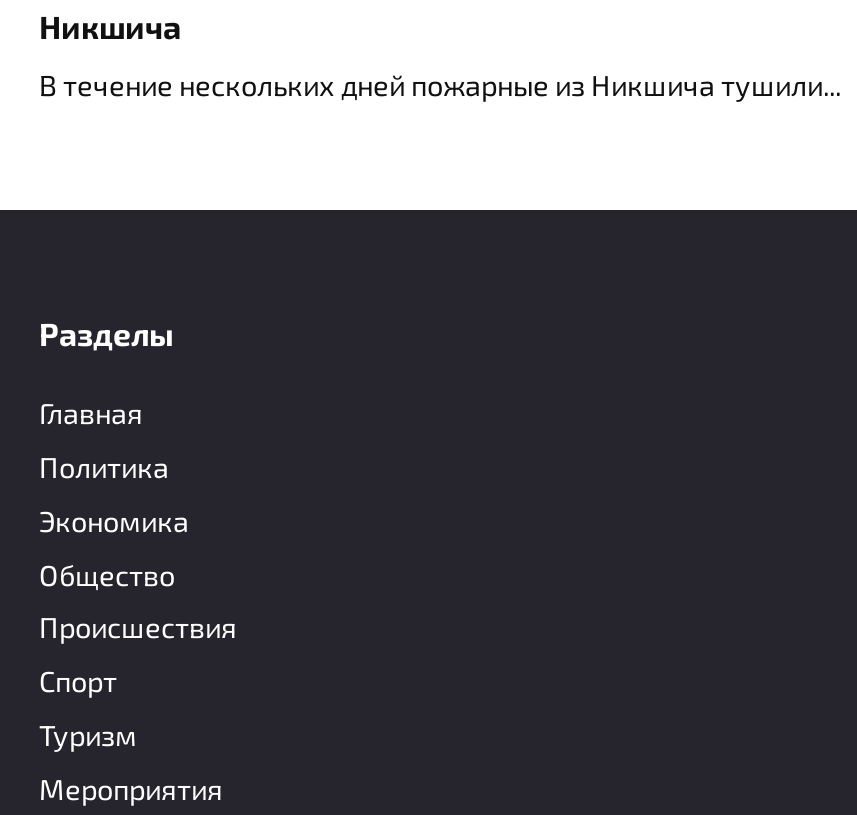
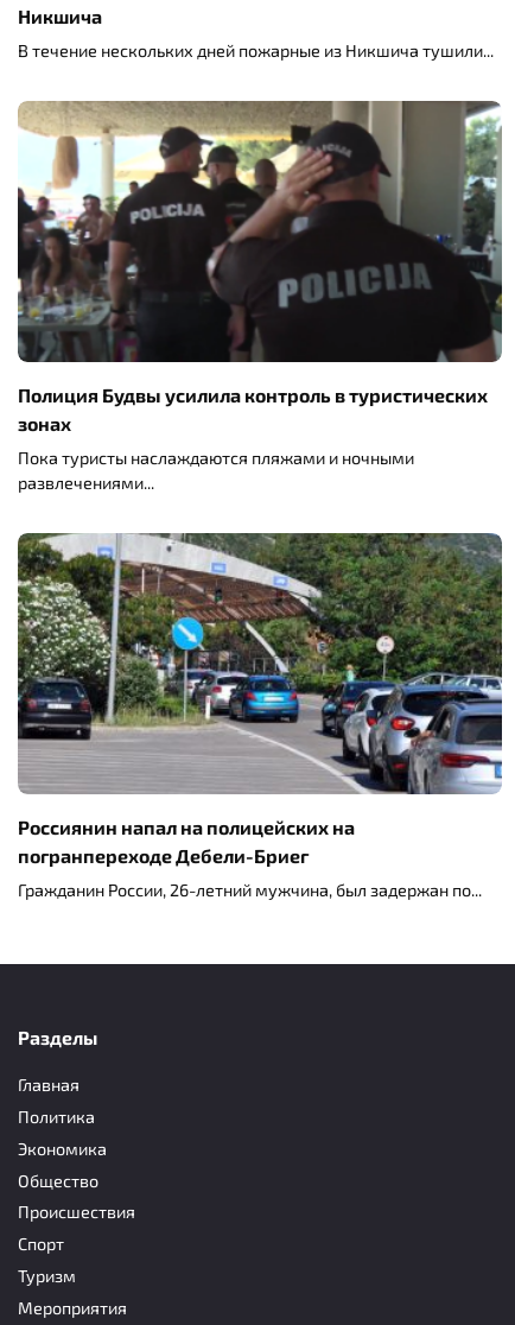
+ [image]
+ Полиция Будвы усилила контроль в туристических
+ зонах
+ Пока туристы наслаждаются пляжами и ночными
+ развлечениями

+ [image]
+ Россиянин напал на полицейских на
+ погранпереходе Дебели-Бриег
+ Гражданин России, 26-летний мужчина, был задержан по
